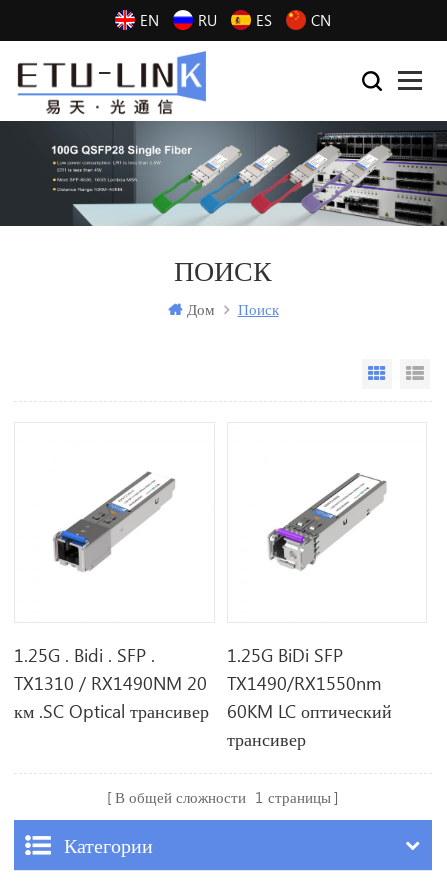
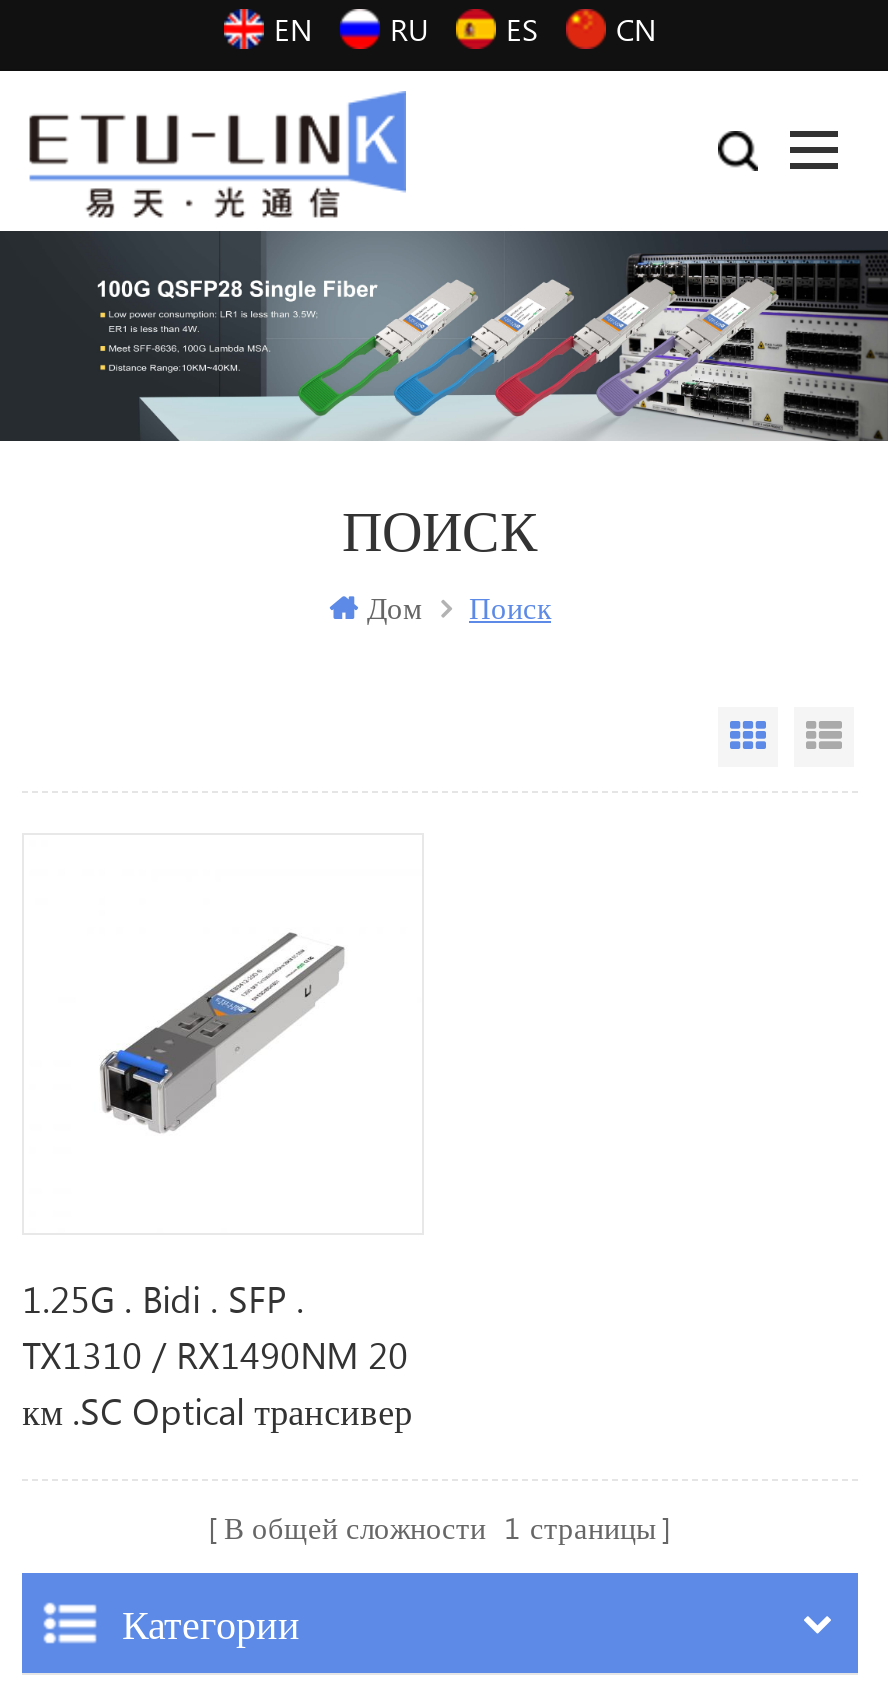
- [image]

- 1.25G BiDi SFP
- TX1490/RX1550nm
- 60KM LC оптический
- трансивер
